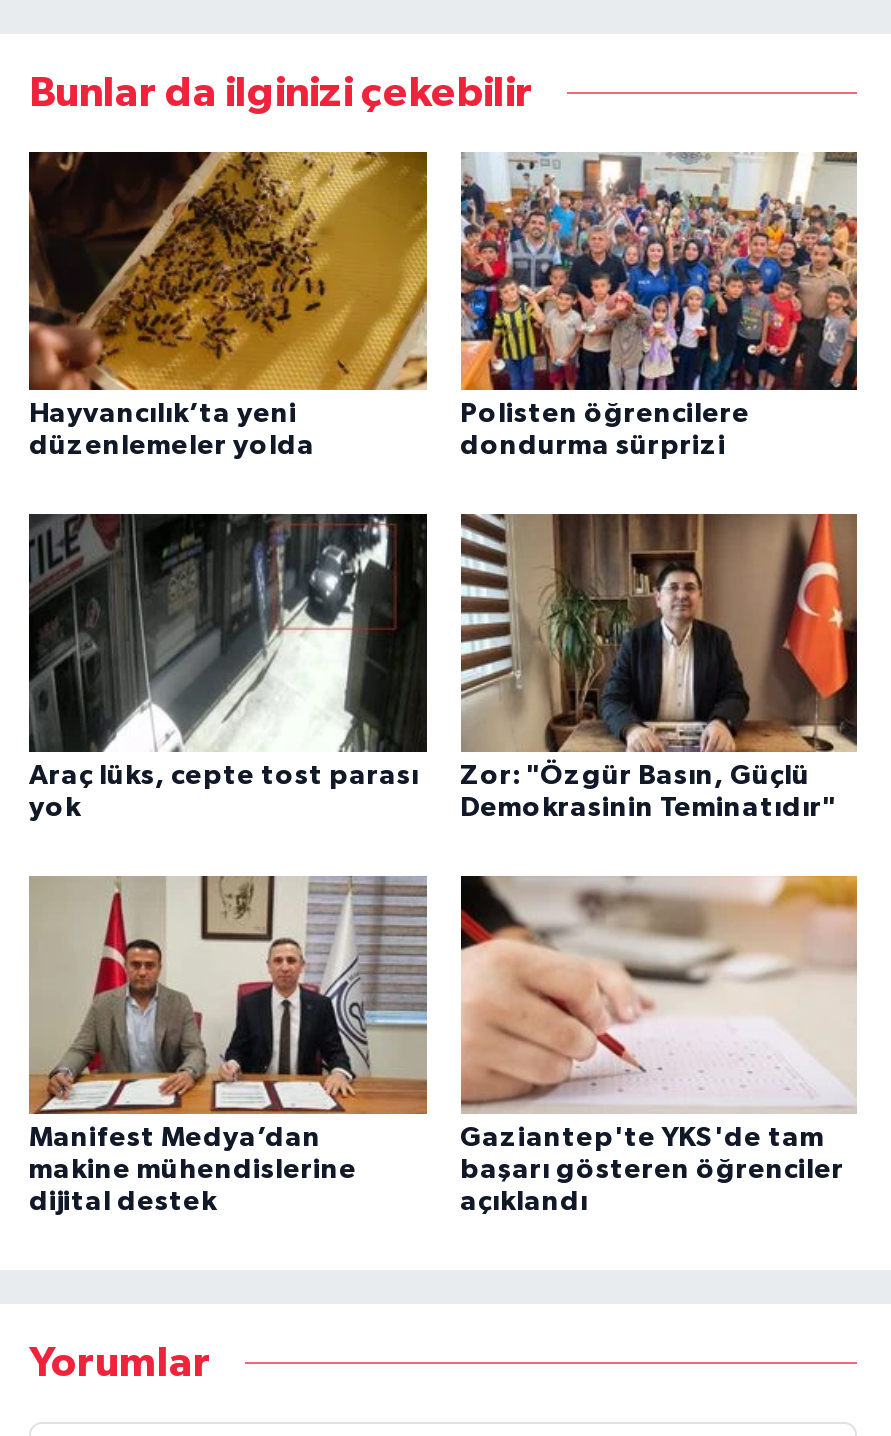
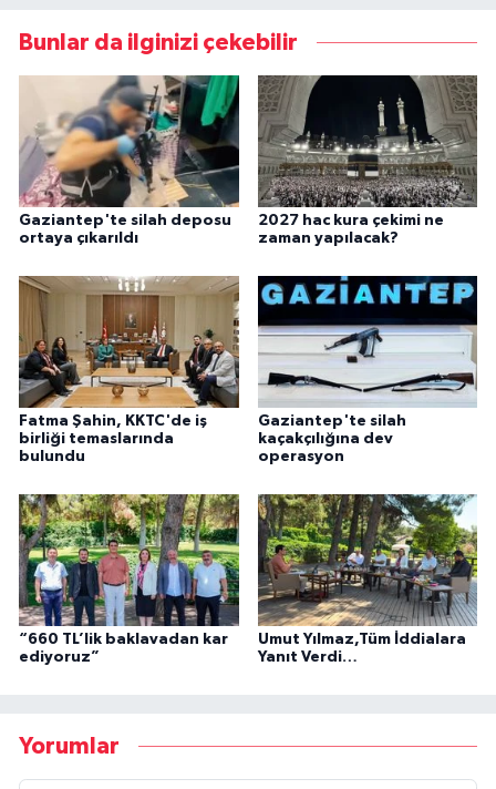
- [image]
- Hayvancılık’ta yeni
- düzenlemeler yolda
+ [image]
+ Gaziantep'te silah deposu
+ ortaya çıkarıldı

- [image]
- Polisten öğrencilere
- dondurma sürprizi
+ [image]
+ 2027 hac kura çekimi ne
+ zaman yapılacak?

- [image]
- Araç lüks, cepte tost parası
- yok
+ [image]
+ Fatma Şahin, KKTC'de iş
+ birliği temaslarında
+ bulundu

- [image]
- Zor: "Özgür Basın, Güçlü
- Demokrasinin Teminatıdır"
+ [image]
+ Gaziantep'te silah
+ kaçakçılığına dev
+ operasyon

- [image]
- Manifest Medya’dan
- makine mühendislerine
- dijital destek
+ [image]
+ “660 TL’lik baklavadan kar
+ ediyoruz”

- [image]
- Gaziantep'te YKS'de tam
- başarı gösteren öğrenciler
- açıklandı
+ [image]
+ Umut Yılmaz,Tüm İddialara
+ Yanıt Verdi…
